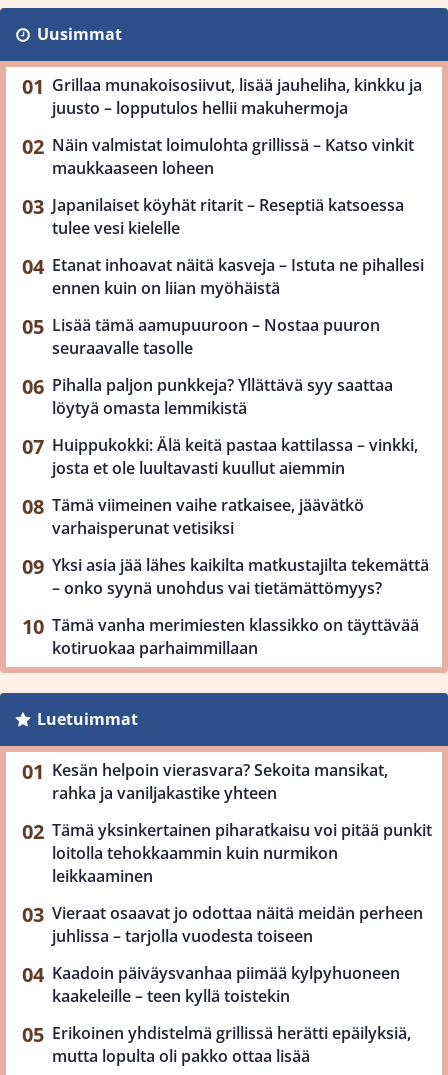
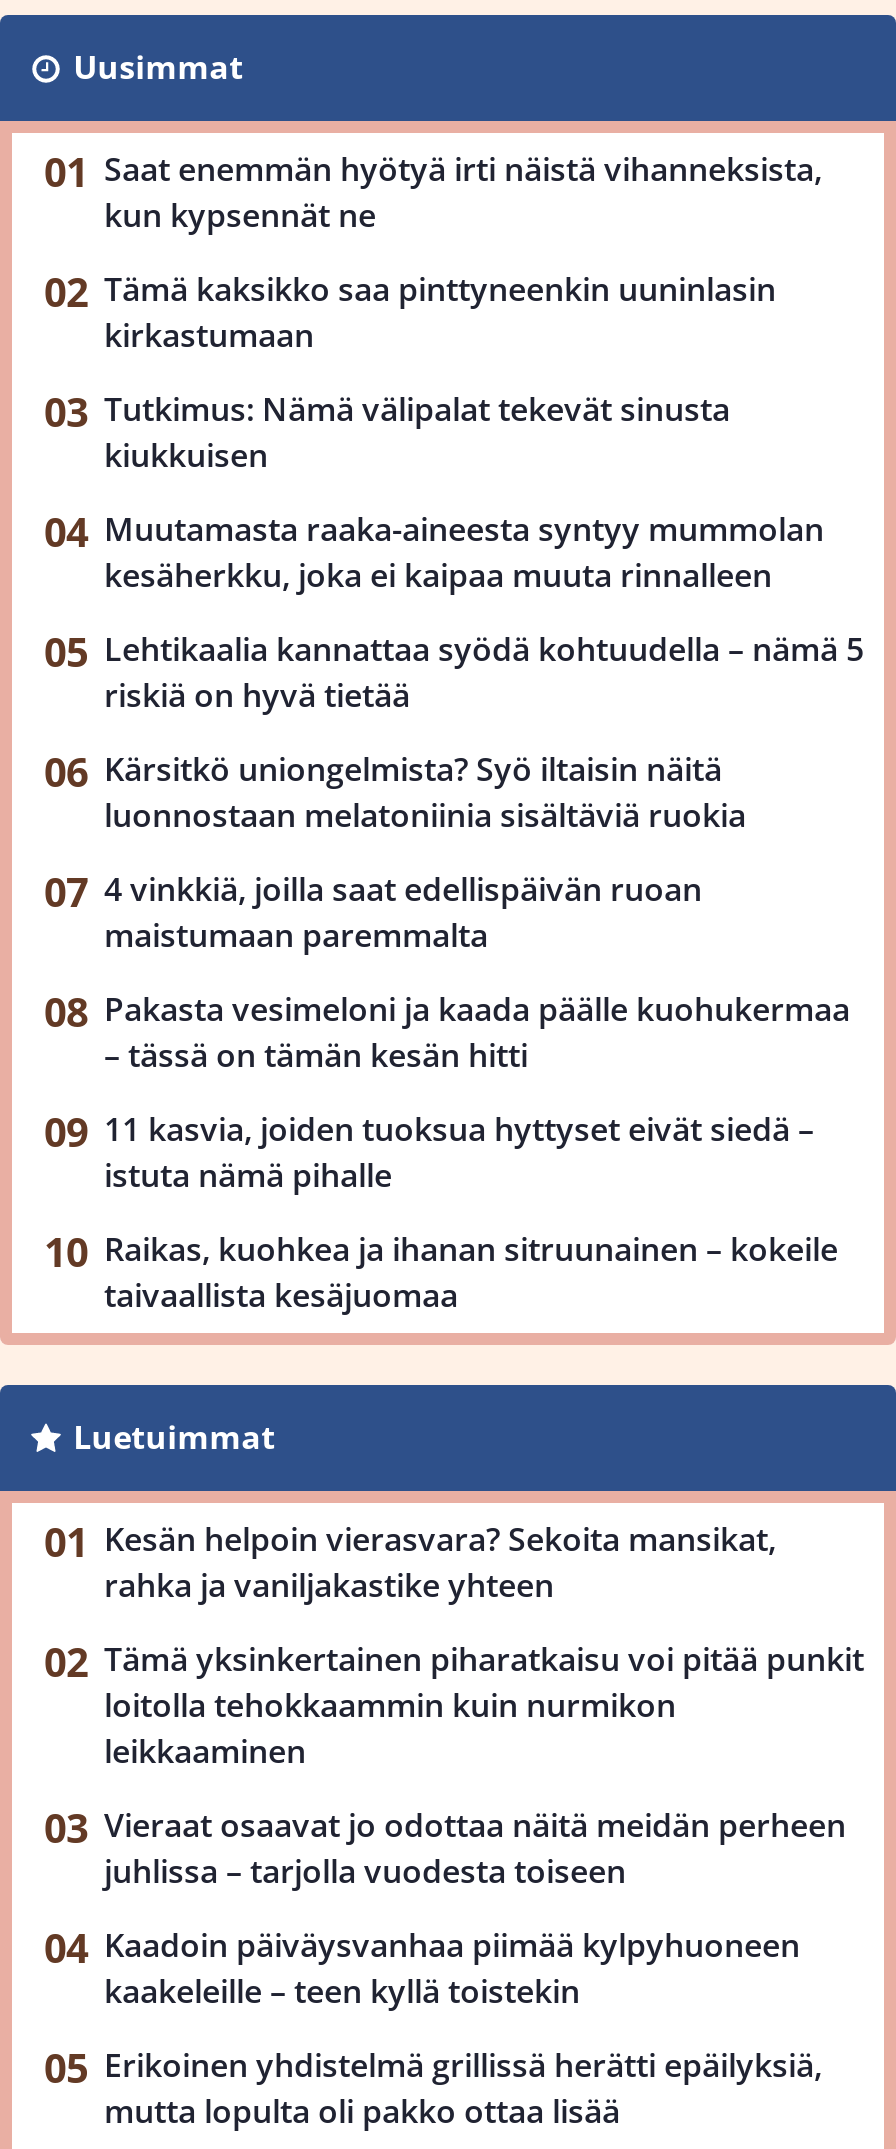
- Grillaa munakoisosiivut, lisää jauheliha, kinkku ja
- juusto – lopputulos hellii makuhermoja
+ Saat enemmän hyötyä irti näistä vihanneksista,
+ kun kypsennät ne

- Näin valmistat loimulohta grillissä – Katso vinkit
- maukkaaseen loheen
+ Tämä kaksikko saa pinttyneenkin uuninlasin
+ kirkastumaan

- Japanilaiset köyhät ritarit – Reseptiä katsoessa
- tulee vesi kielelle
+ Tutkimus: Nämä välipalat tekevät sinusta
+ kiukkuisen

- Etanat inhoavat näitä kasveja – Istuta ne pihallesi
- ennen kuin on liian myöhäistä
+ Muutamasta raaka-aineesta syntyy mummolan
+ kesäherkku, joka ei kaipaa muuta rinnalleen

- Lisää tämä aamupuuroon – Nostaa puuron
- seuraavalle tasolle
+ Lehtikaalia kannattaa syödä kohtuudella – nämä 5
+ riskiä on hyvä tietää

- Pihalla paljon punkkeja? Yllättävä syy saattaa
- löytyä omasta lemmikistä
+ Kärsitkö uniongelmista? Syö iltaisin näitä
+ luonnostaan melatoniinia sisältäviä ruokia

- Huippukokki: Älä keitä pastaa kattilassa – vinkki,
- josta et ole luultavasti kuullut aiemmin
+ 4 vinkkiä, joilla saat edellispäivän ruoan
+ maistumaan paremmalta

- Tämä viimeinen vaihe ratkaisee, jäävätkö
- varhaisperunat vetisiksi
+ Pakasta vesimeloni ja kaada päälle kuohukermaa
+ – tässä on tämän kesän hitti

- Yksi asia jää lähes kaikilta matkustajilta tekemättä
- – onko syynä unohdus vai tietämättömyys?
+ 11 kasvia, joiden tuoksua hyttyset eivät siedä –
+ istuta nämä pihalle

- Tämä vanha merimiesten klassikko on täyttävää
- kotiruokaa parhaimmillaan
+ Raikas, kuohkea ja ihanan sitruunainen – kokeile
+ taivaallista kesäjuomaa
